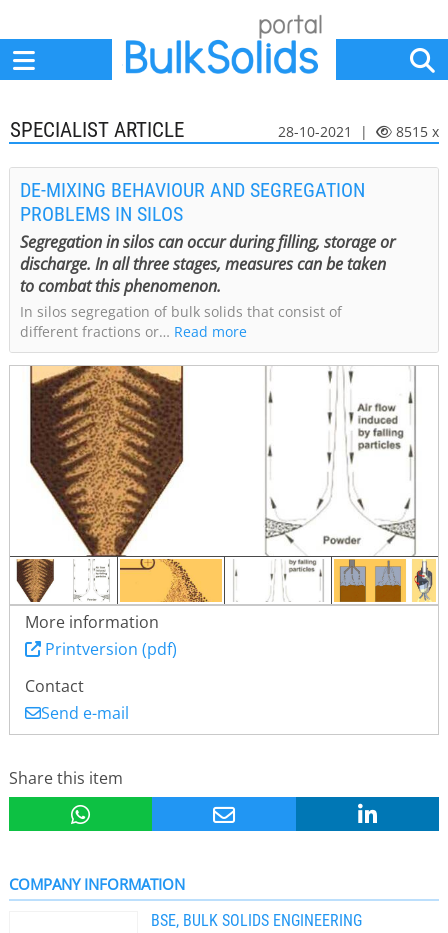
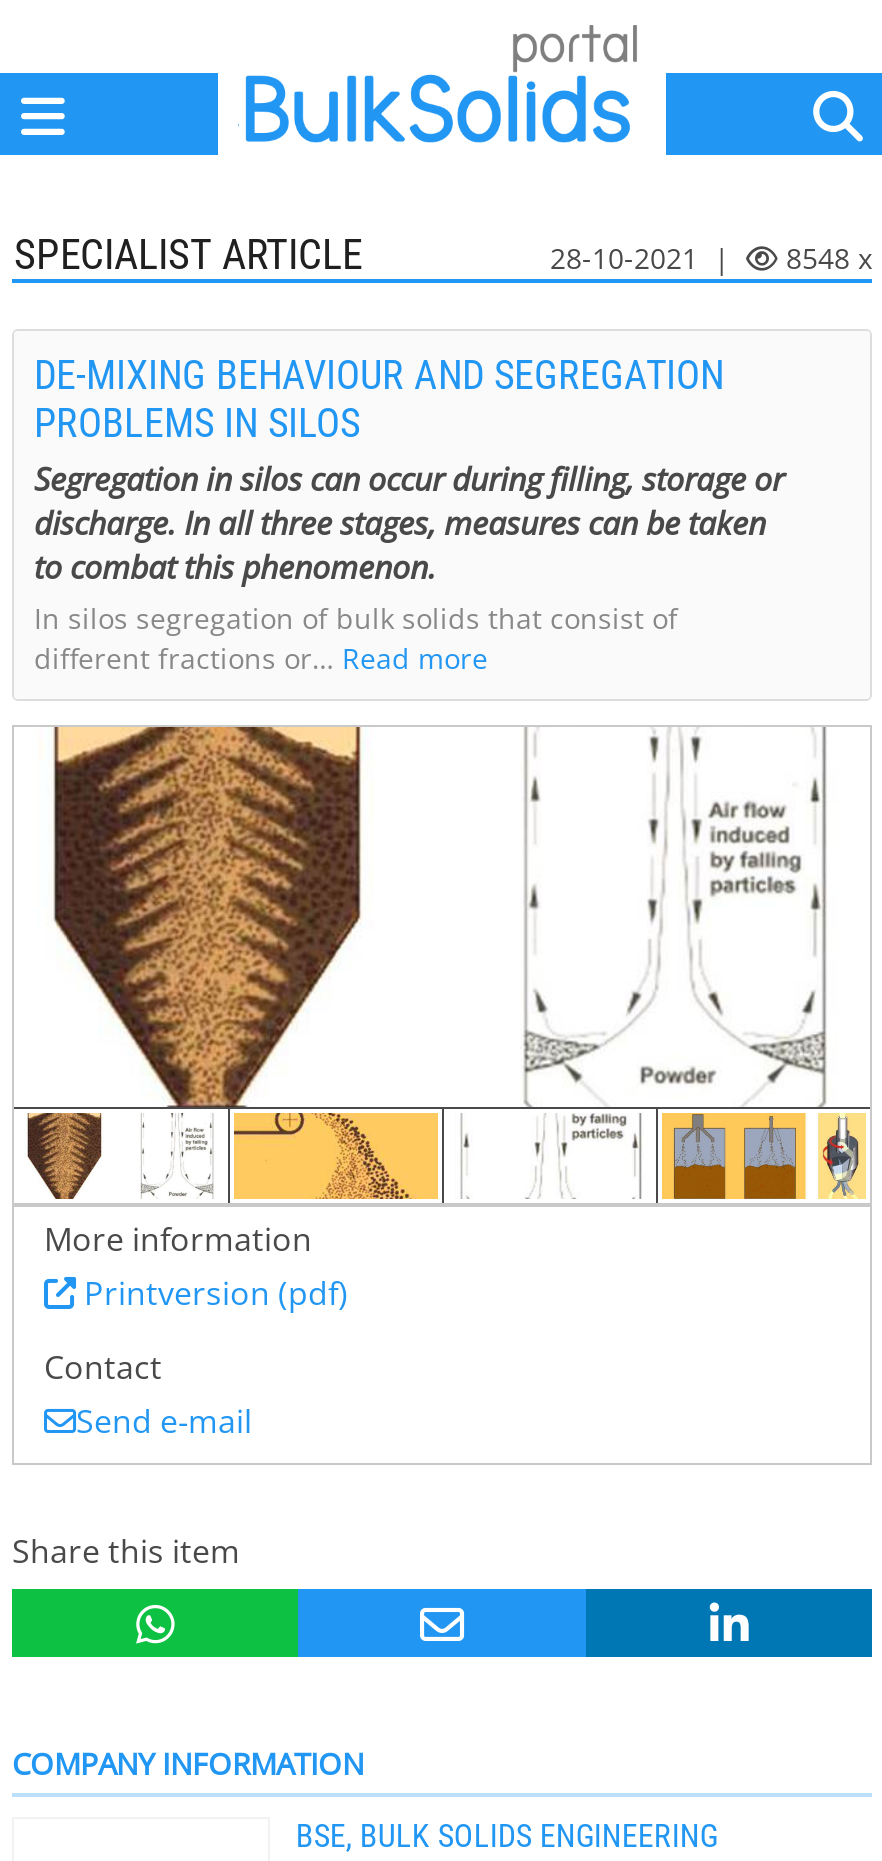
- 8515 x
+ 8548 x
